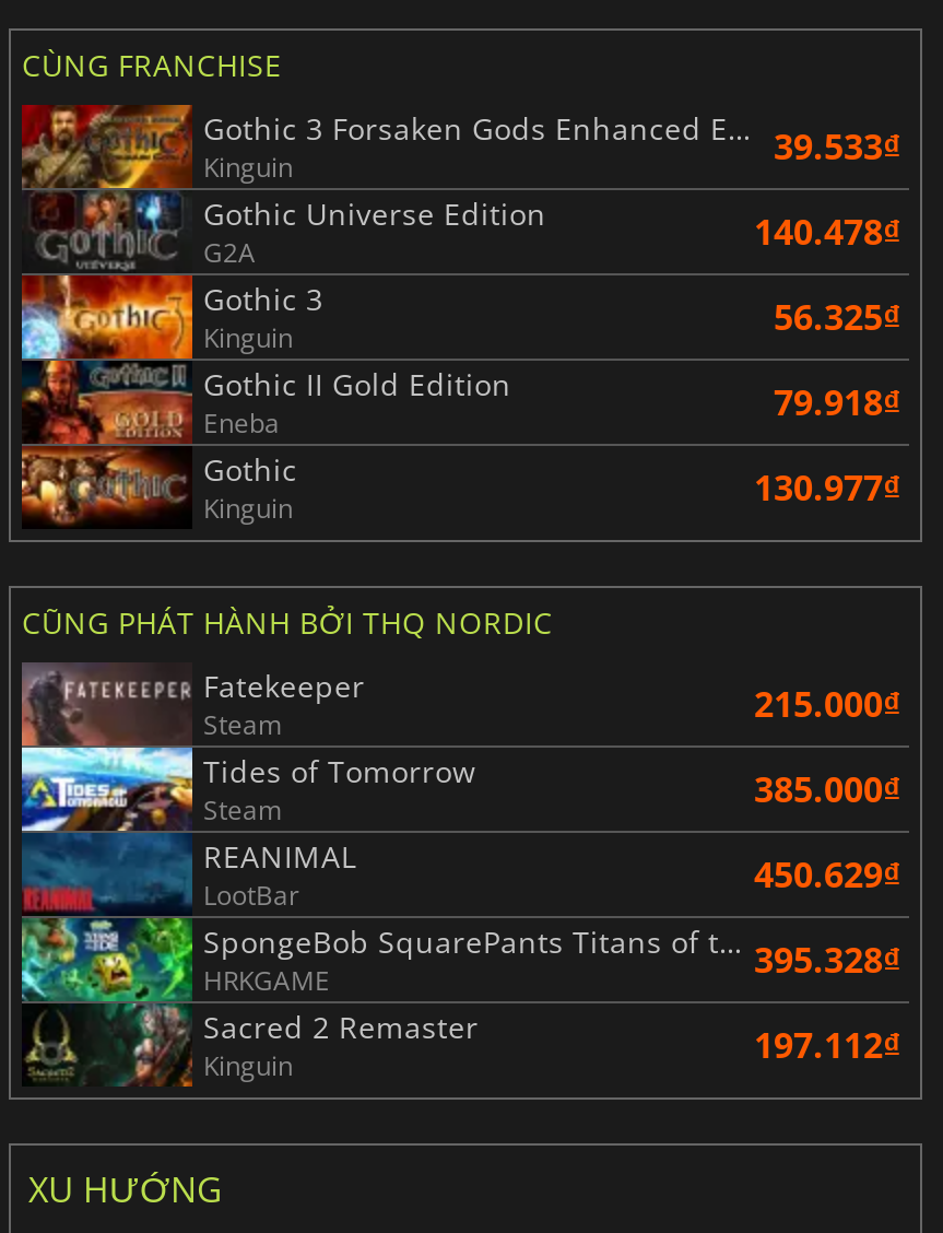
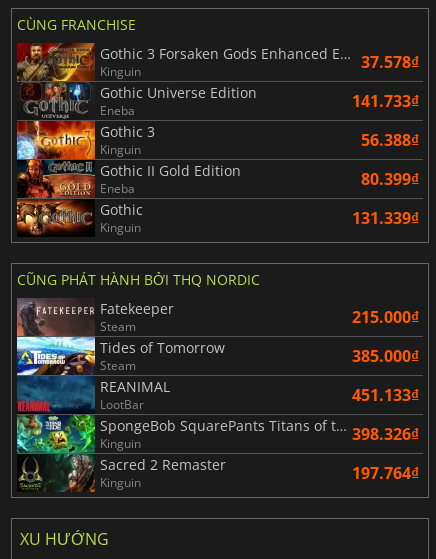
- 39.533₫
+ 37.578₫

- G2A
- 140.478₫
+ Eneba
+ 141.733₫

- 56.325₫
+ 56.388₫

- 79.918₫
+ 80.399₫

- 130.977₫
+ 131.339₫

- 450.629₫
+ 451.133₫

- HRKGAME
- 395.328₫
+ Kinguin
+ 398.326₫

- 197.112₫
+ 197.764₫
